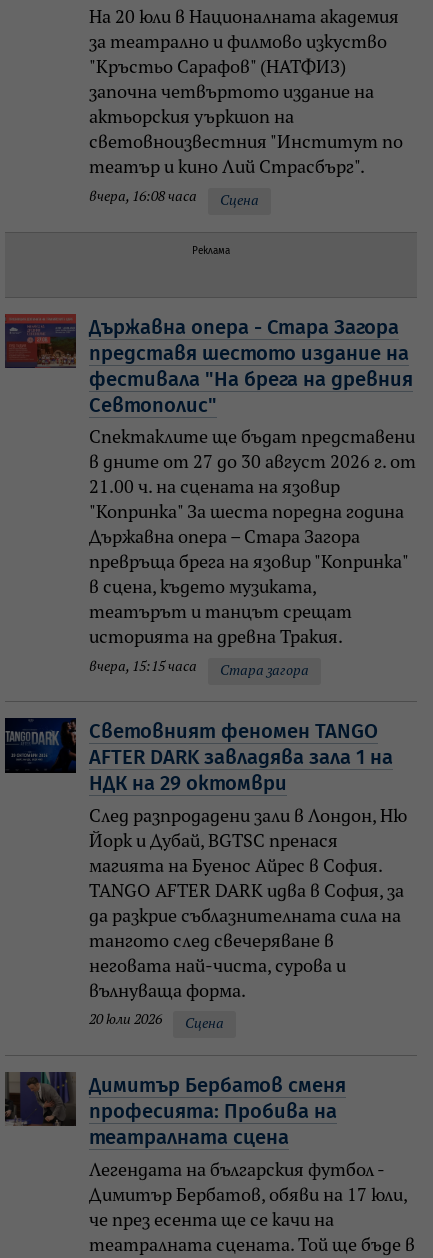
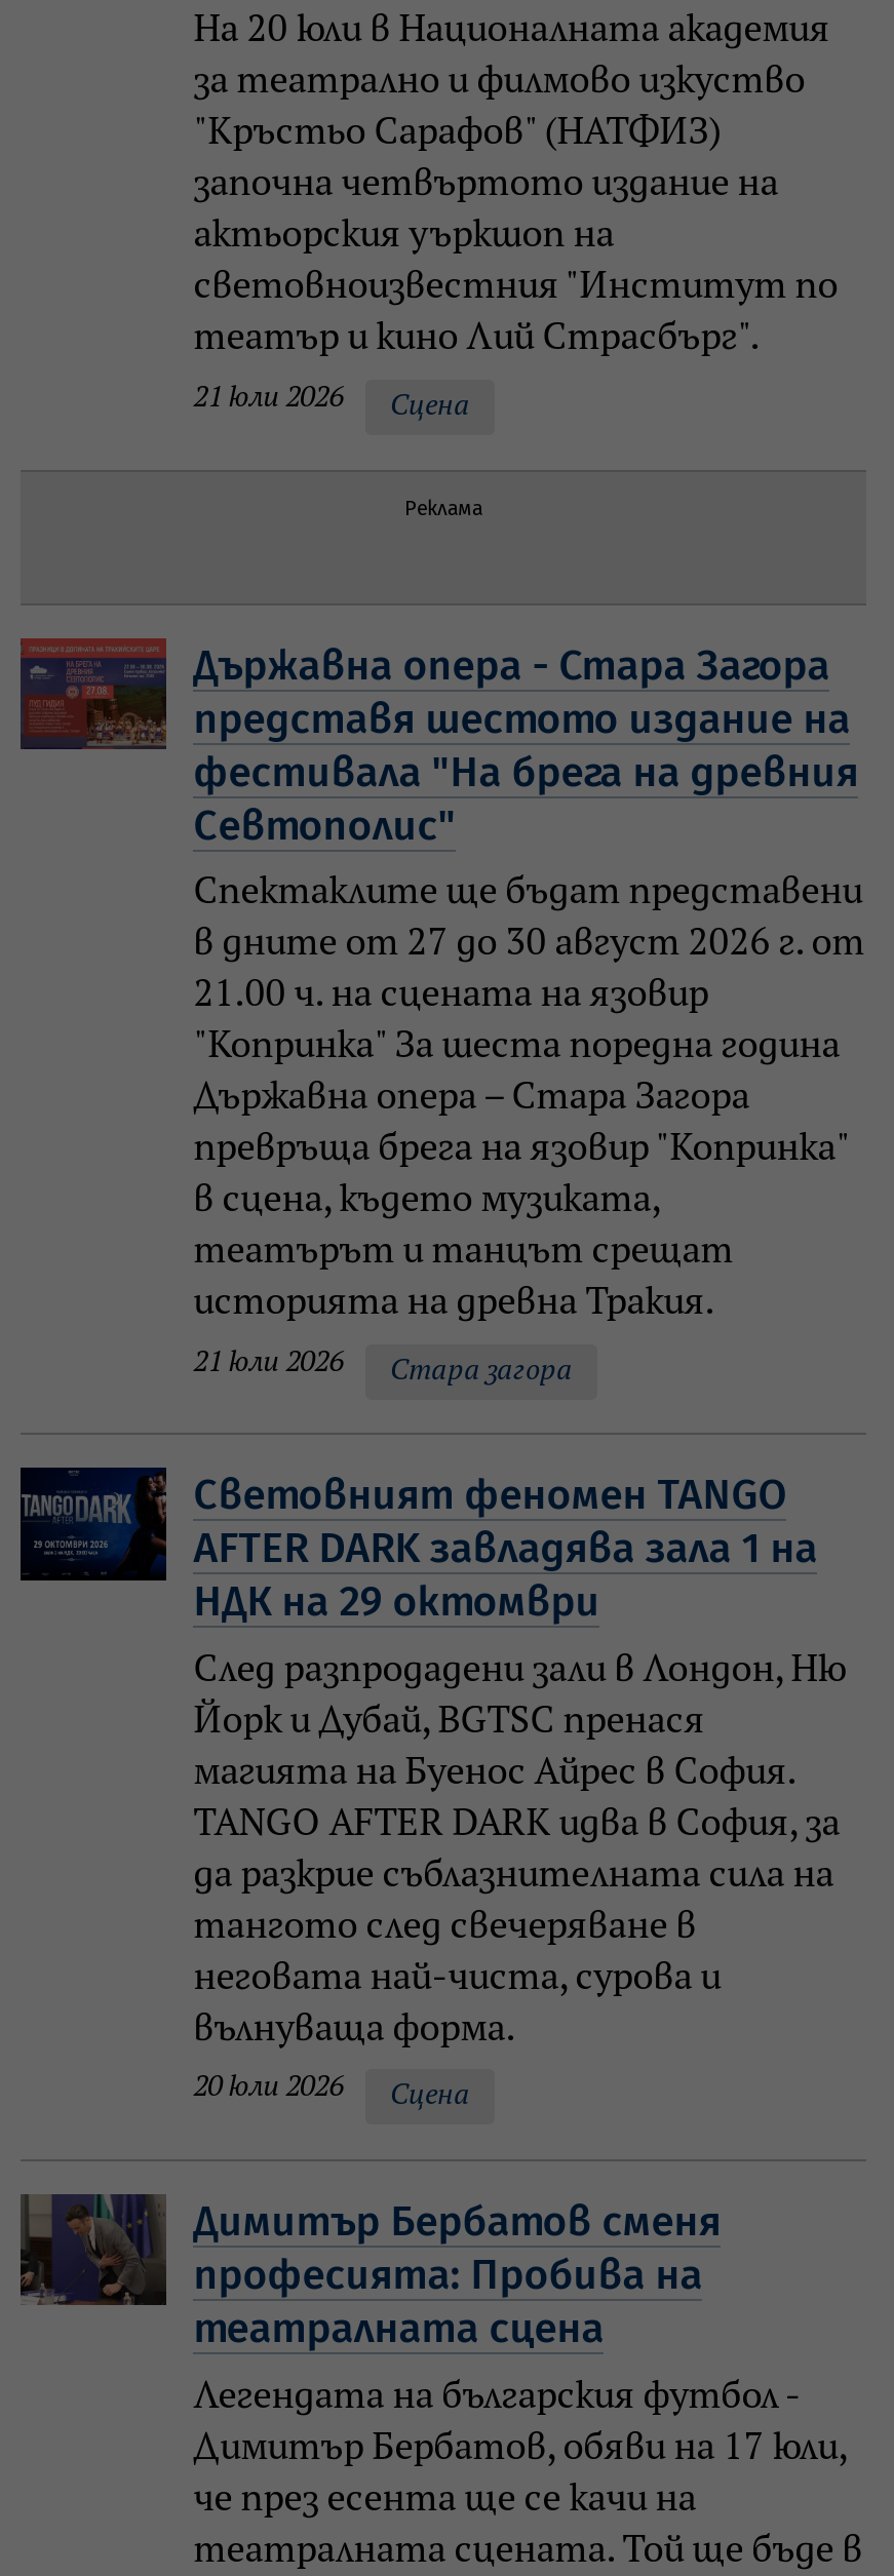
- вчера, 16:08 часа Сцена
+ 21 юли 2026 Сцена

- вчера, 15:15 часа Стара загора
+ 21 юли 2026 Стара загора
